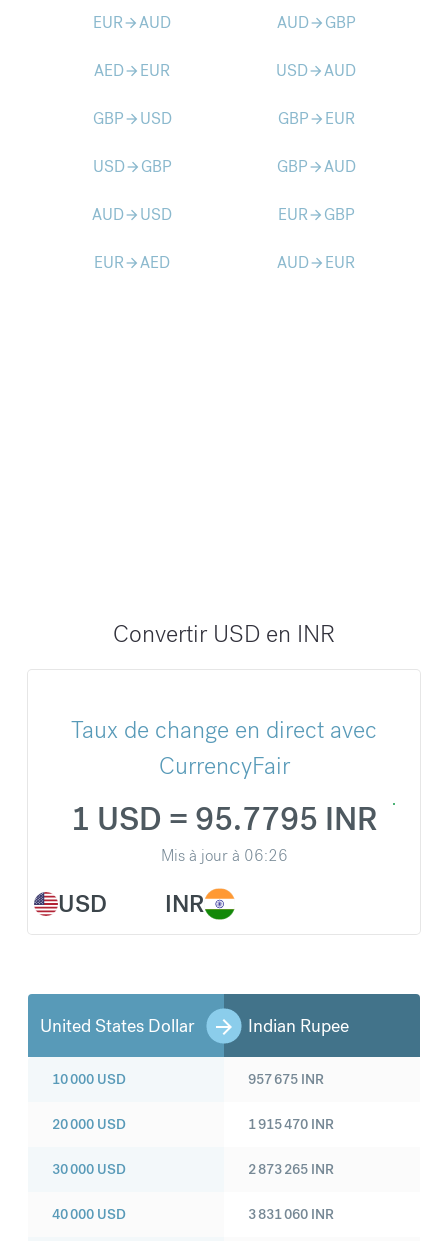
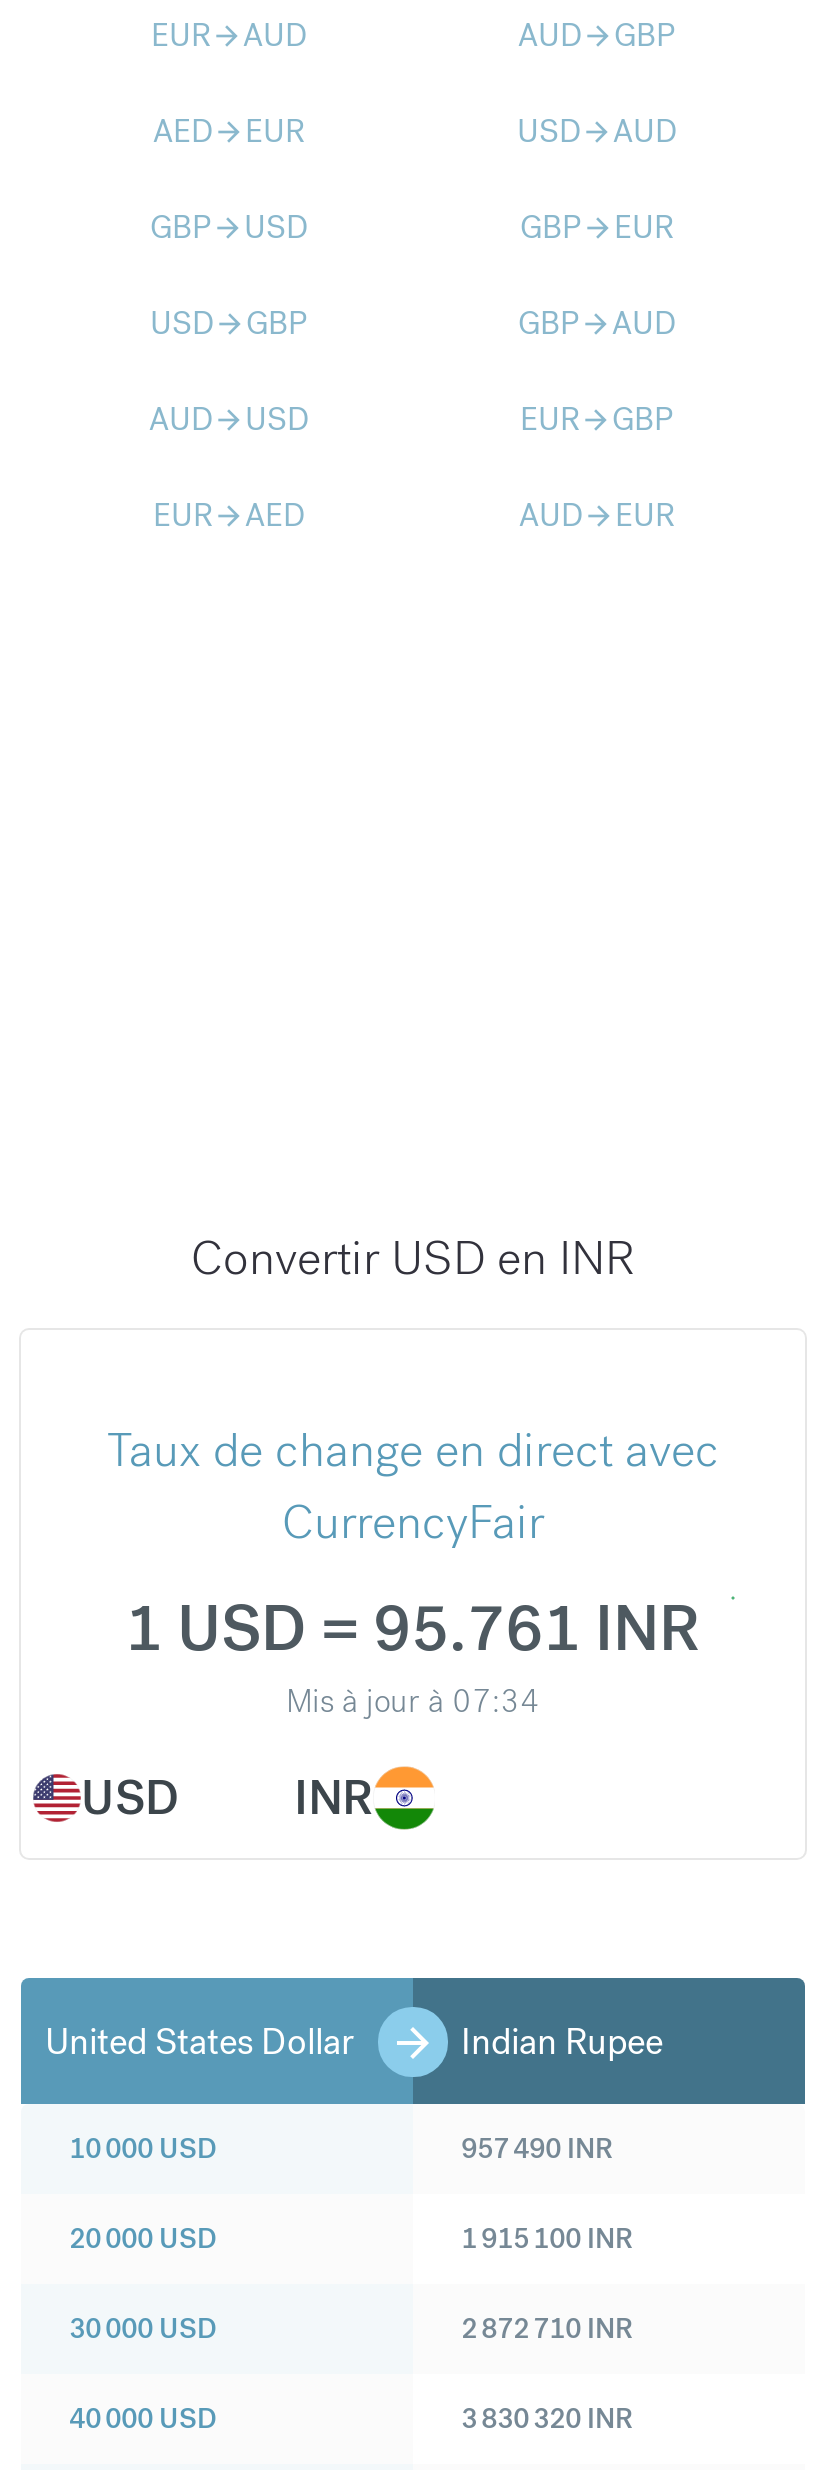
- 1 USD = 95.7795 INR
+ 1 USD = 95.761 INR

- Mis à jour à 06:26
+ Mis à jour à 07:34

- 957 675 INR
+ 957 490 INR

- 1 915 470 INR
+ 1 915 100 INR

- 2 873 265 INR
+ 2 872 710 INR

- 3 831 060 INR
+ 3 830 320 INR
